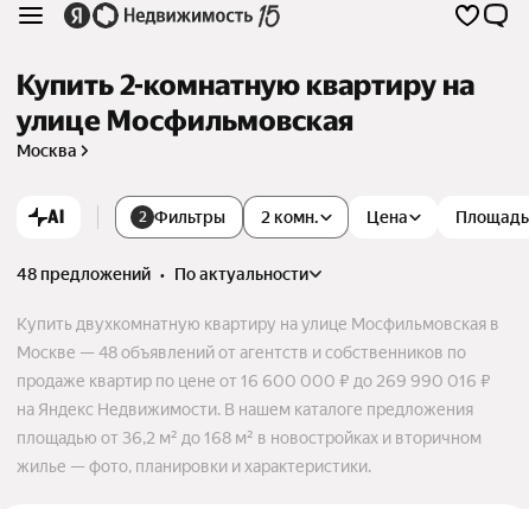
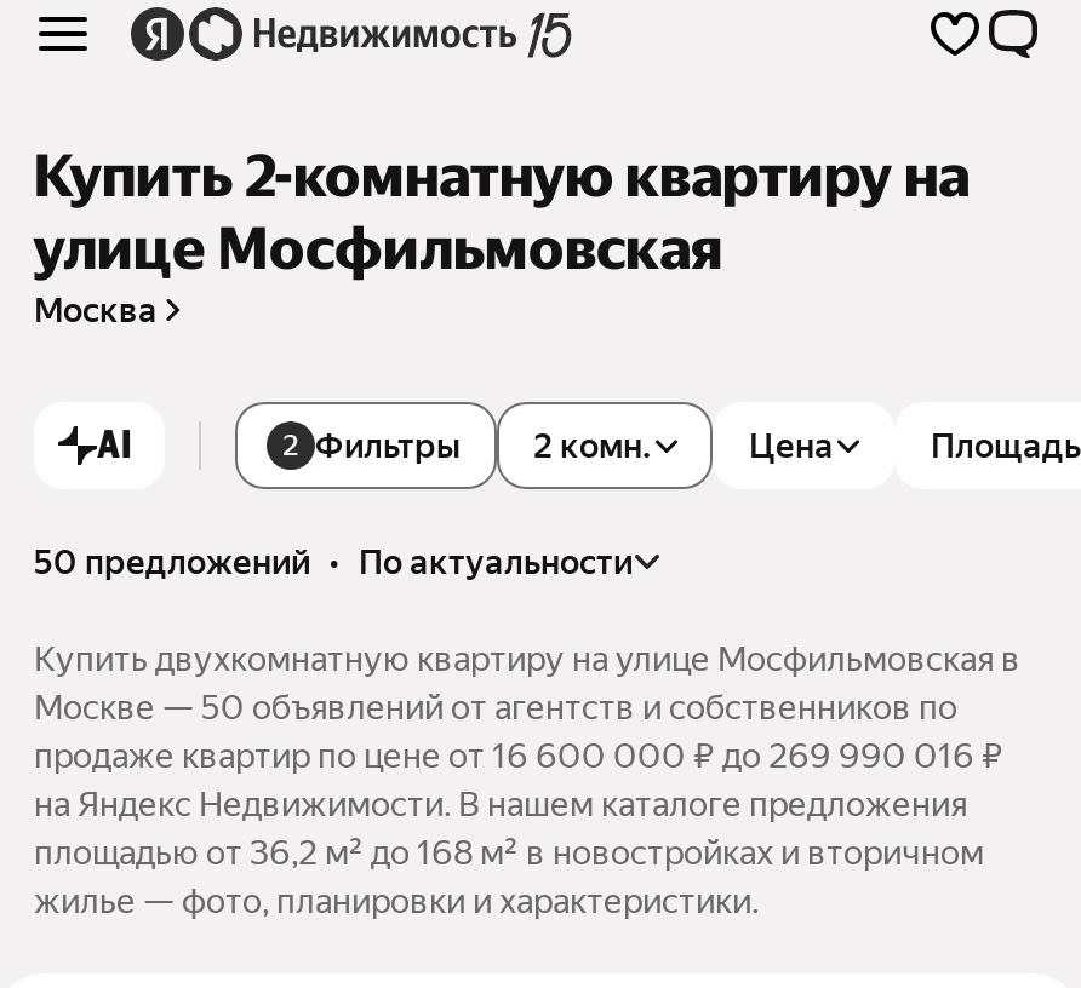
- 48 предложений • по актуальности
+ 50 предложений • по актуальности

- Москве — 48 объявлений от агентств и собственников по
+ Москве — 50 объявлений от агентств и собственников по
